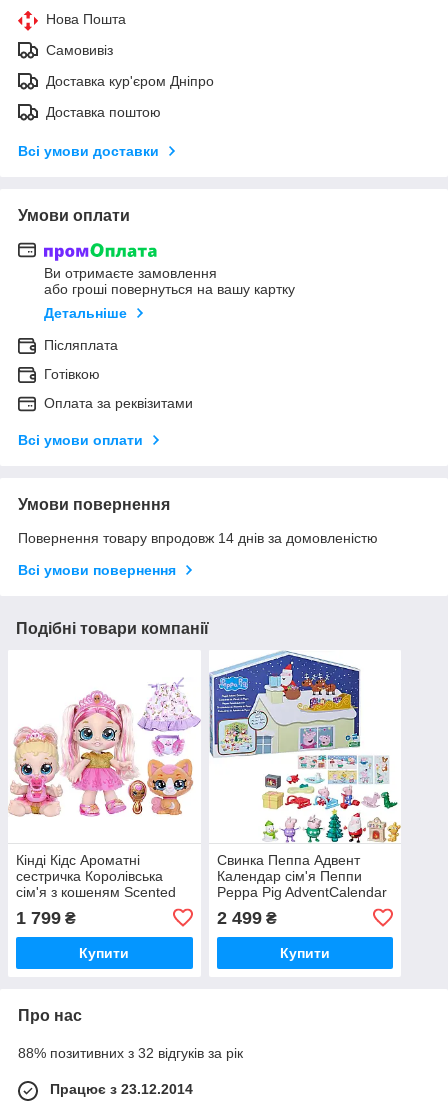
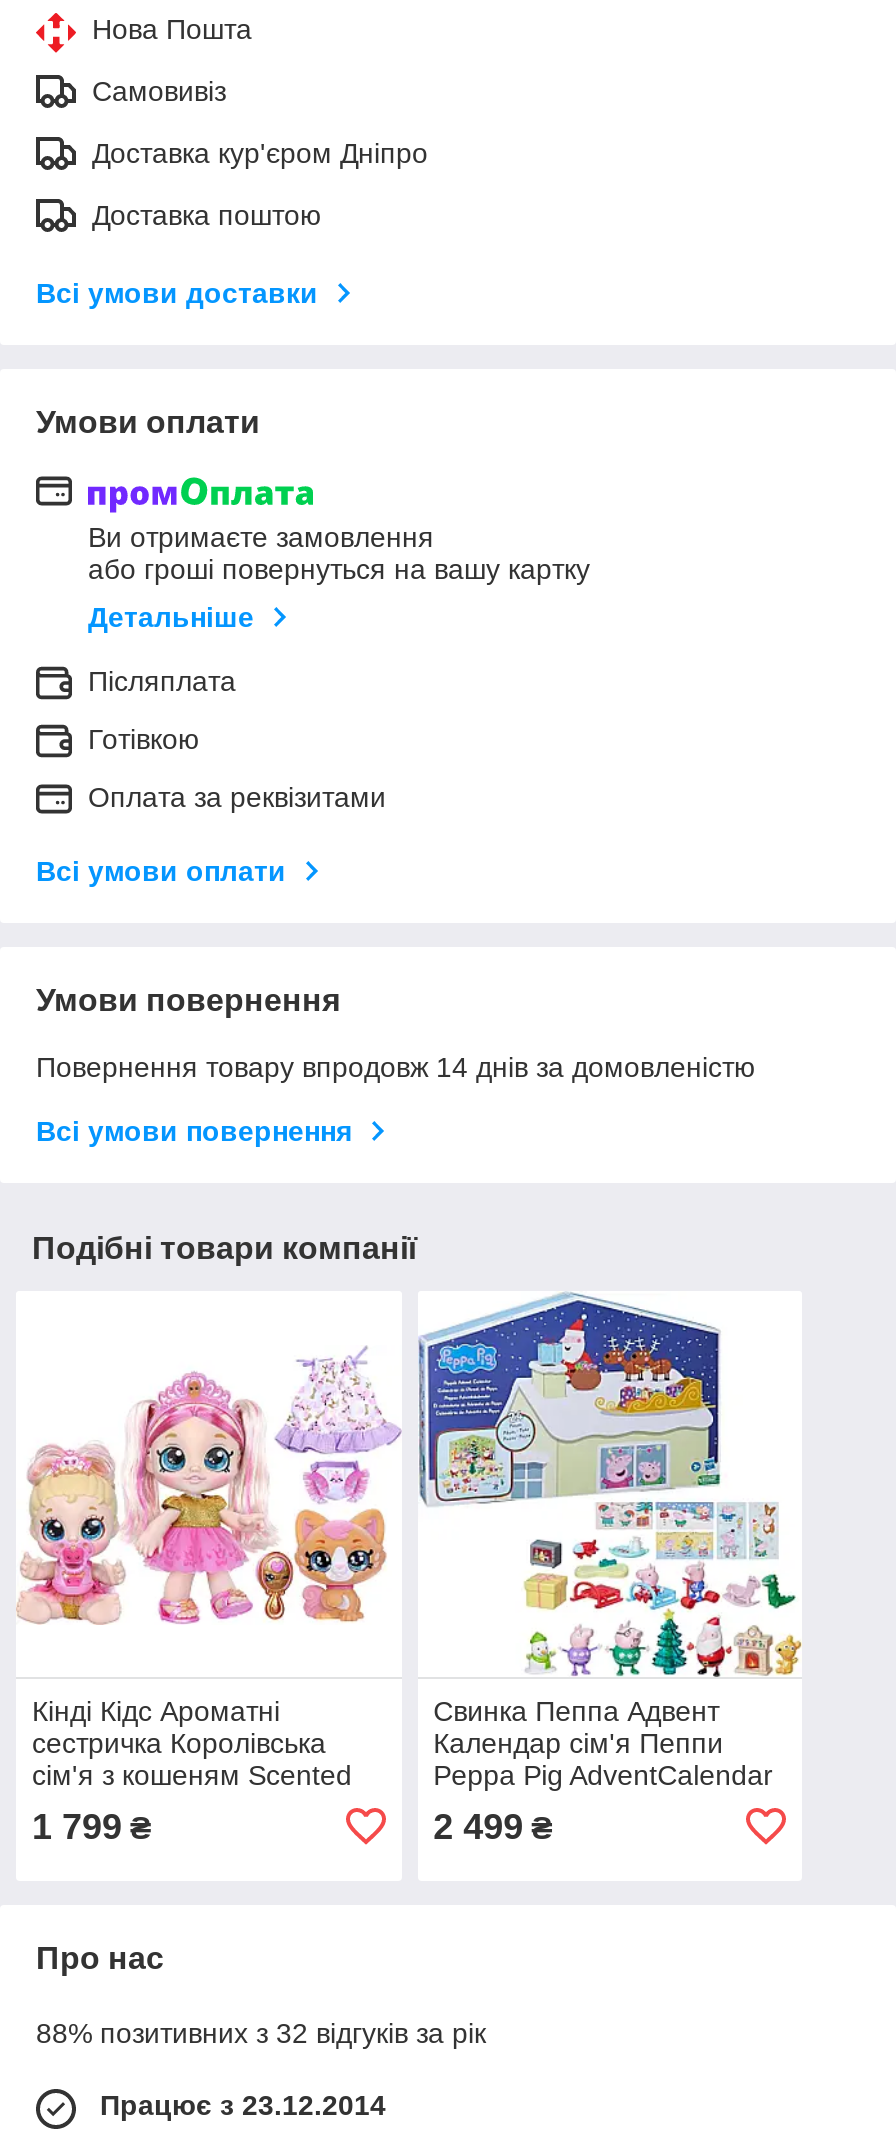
- Купити

- Купити
